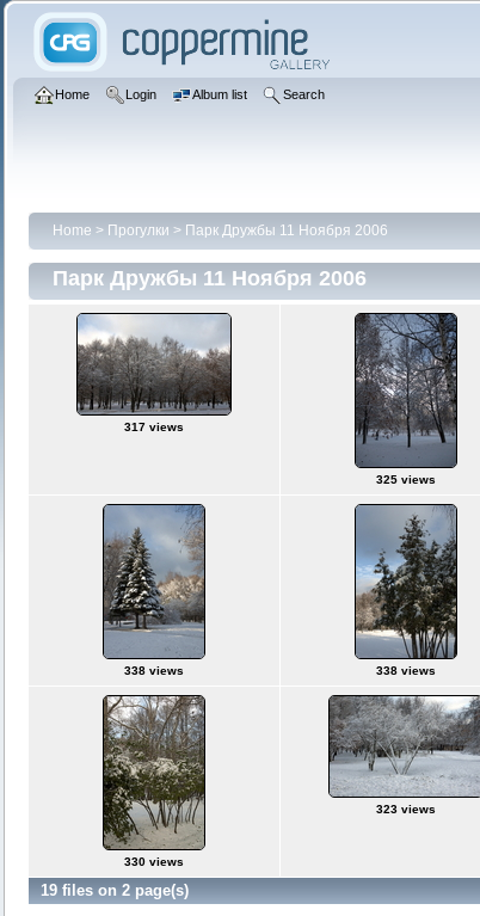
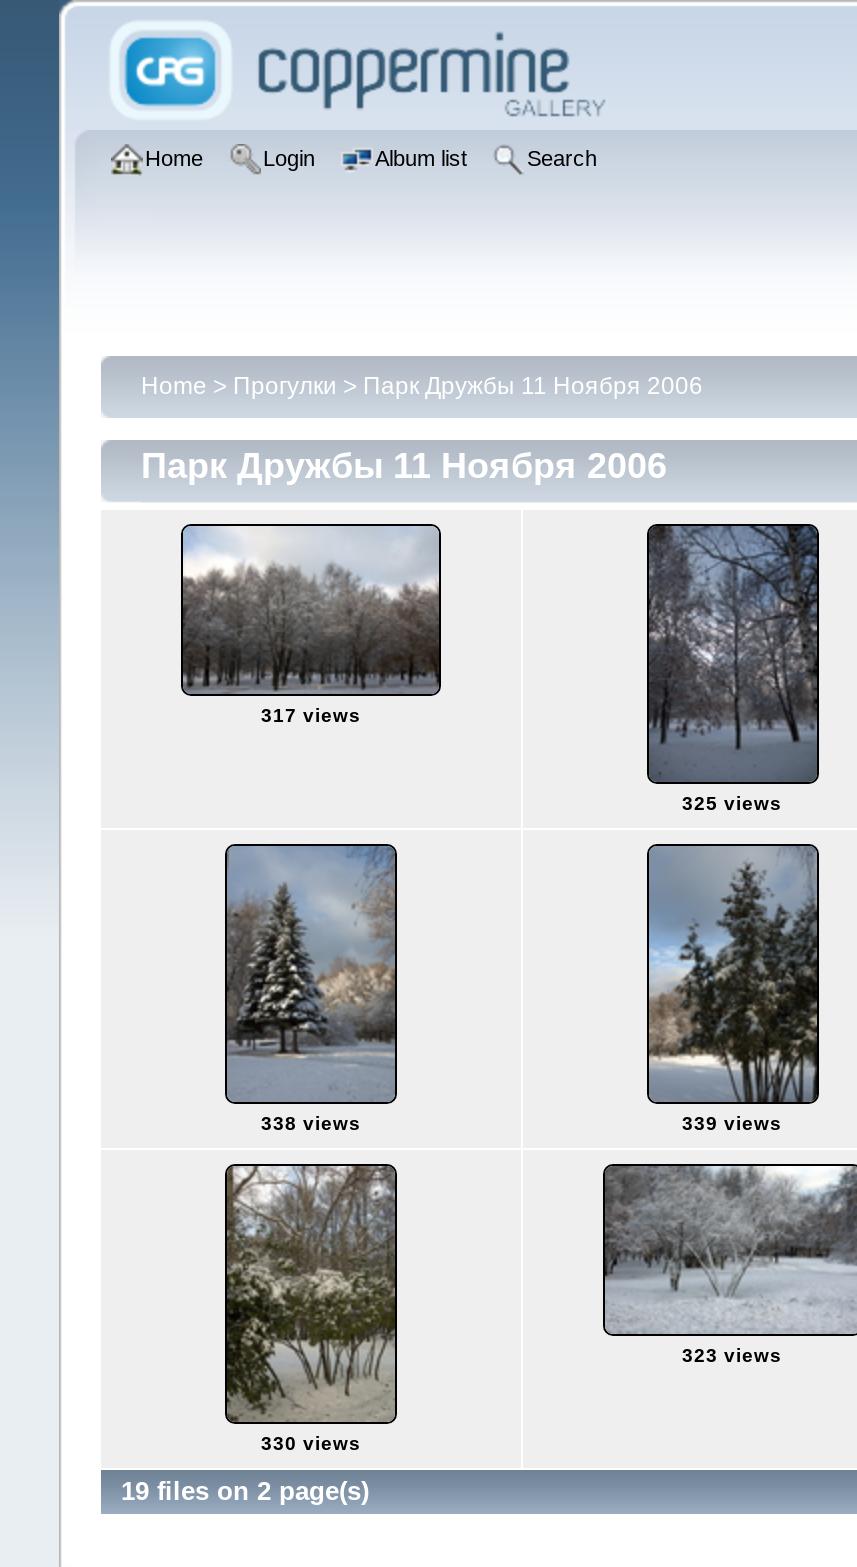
- 338 views
+ 339 views
